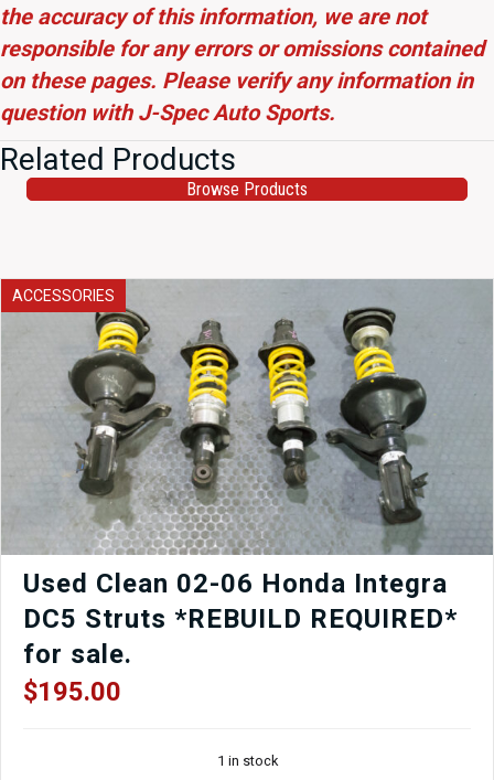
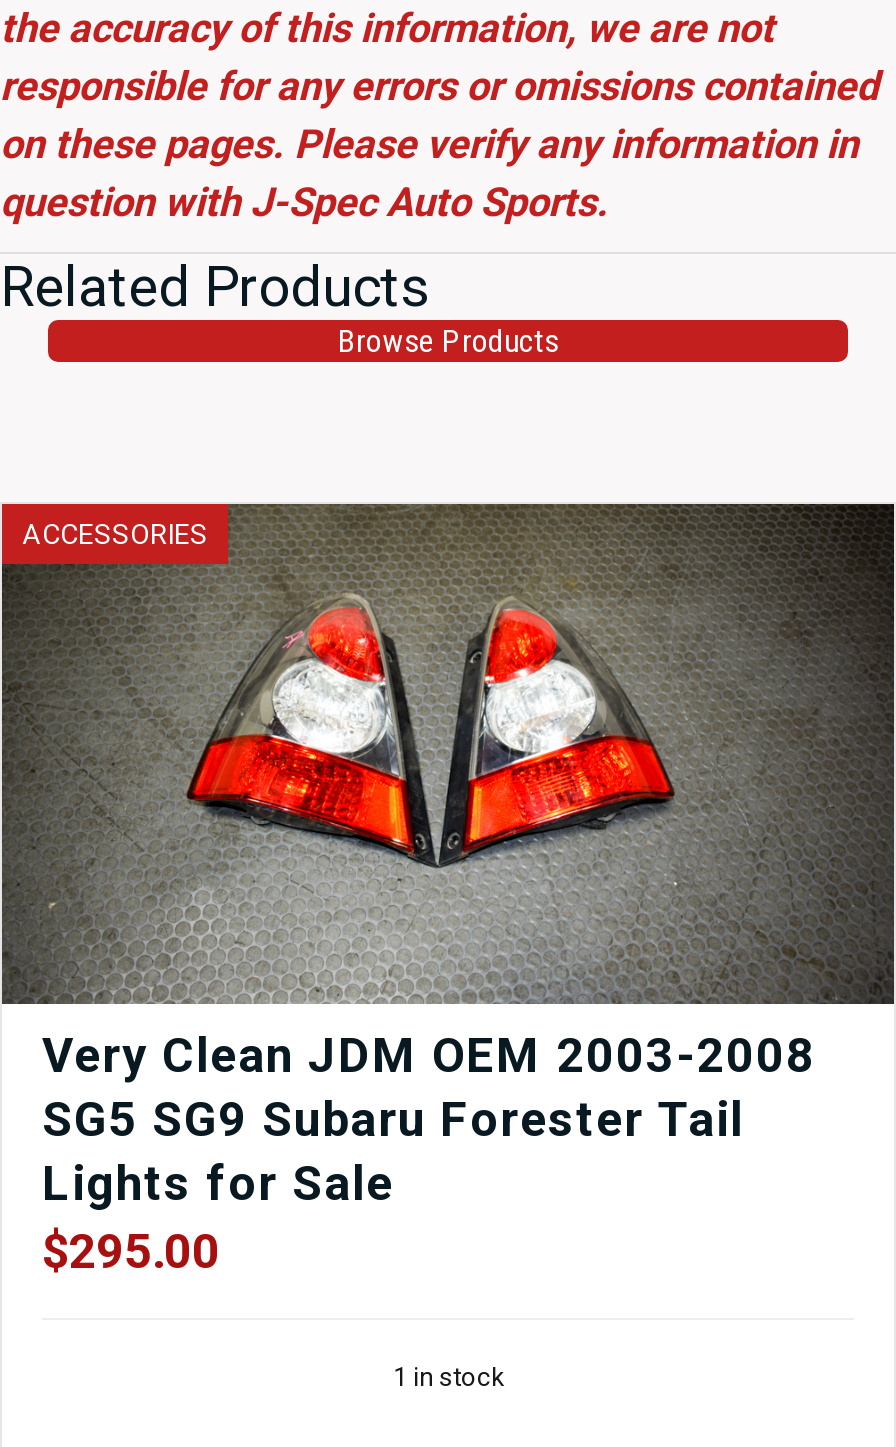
- [image]
- Used Clean 02-06 Honda Integra
- DC5 Struts *REBUILD REQUIRED*
- for sale.
- $195.00
+ [image]
+ Very Clean JDM OEM 2003-2008
+ SG5 SG9 Subaru Forester Tail
+ Lights for Sale
+ $295.00
